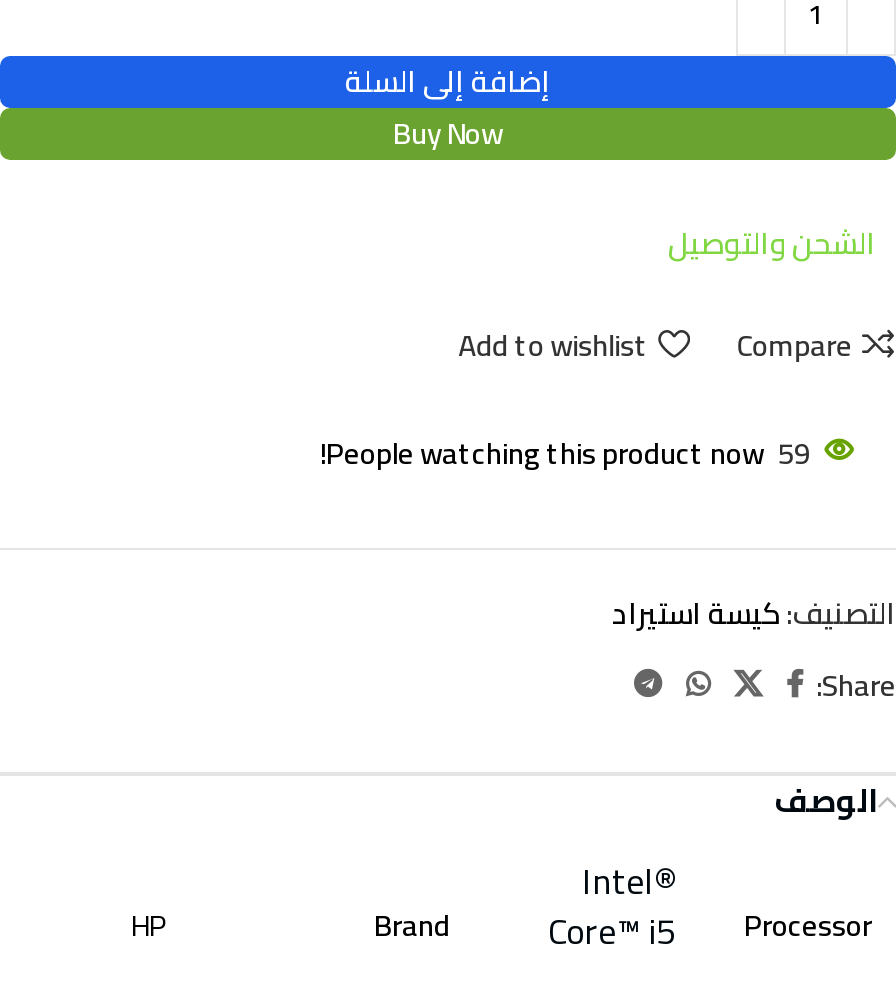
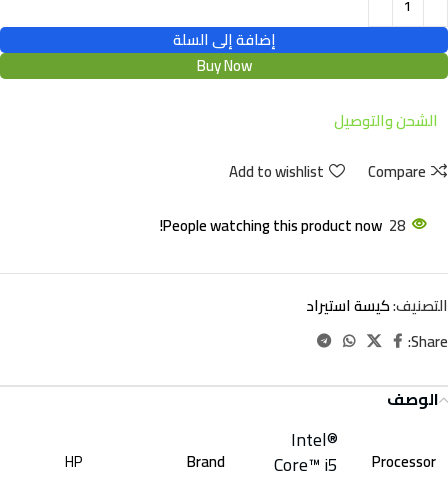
- People watching this product now! 59
+ People watching this product now! 28
